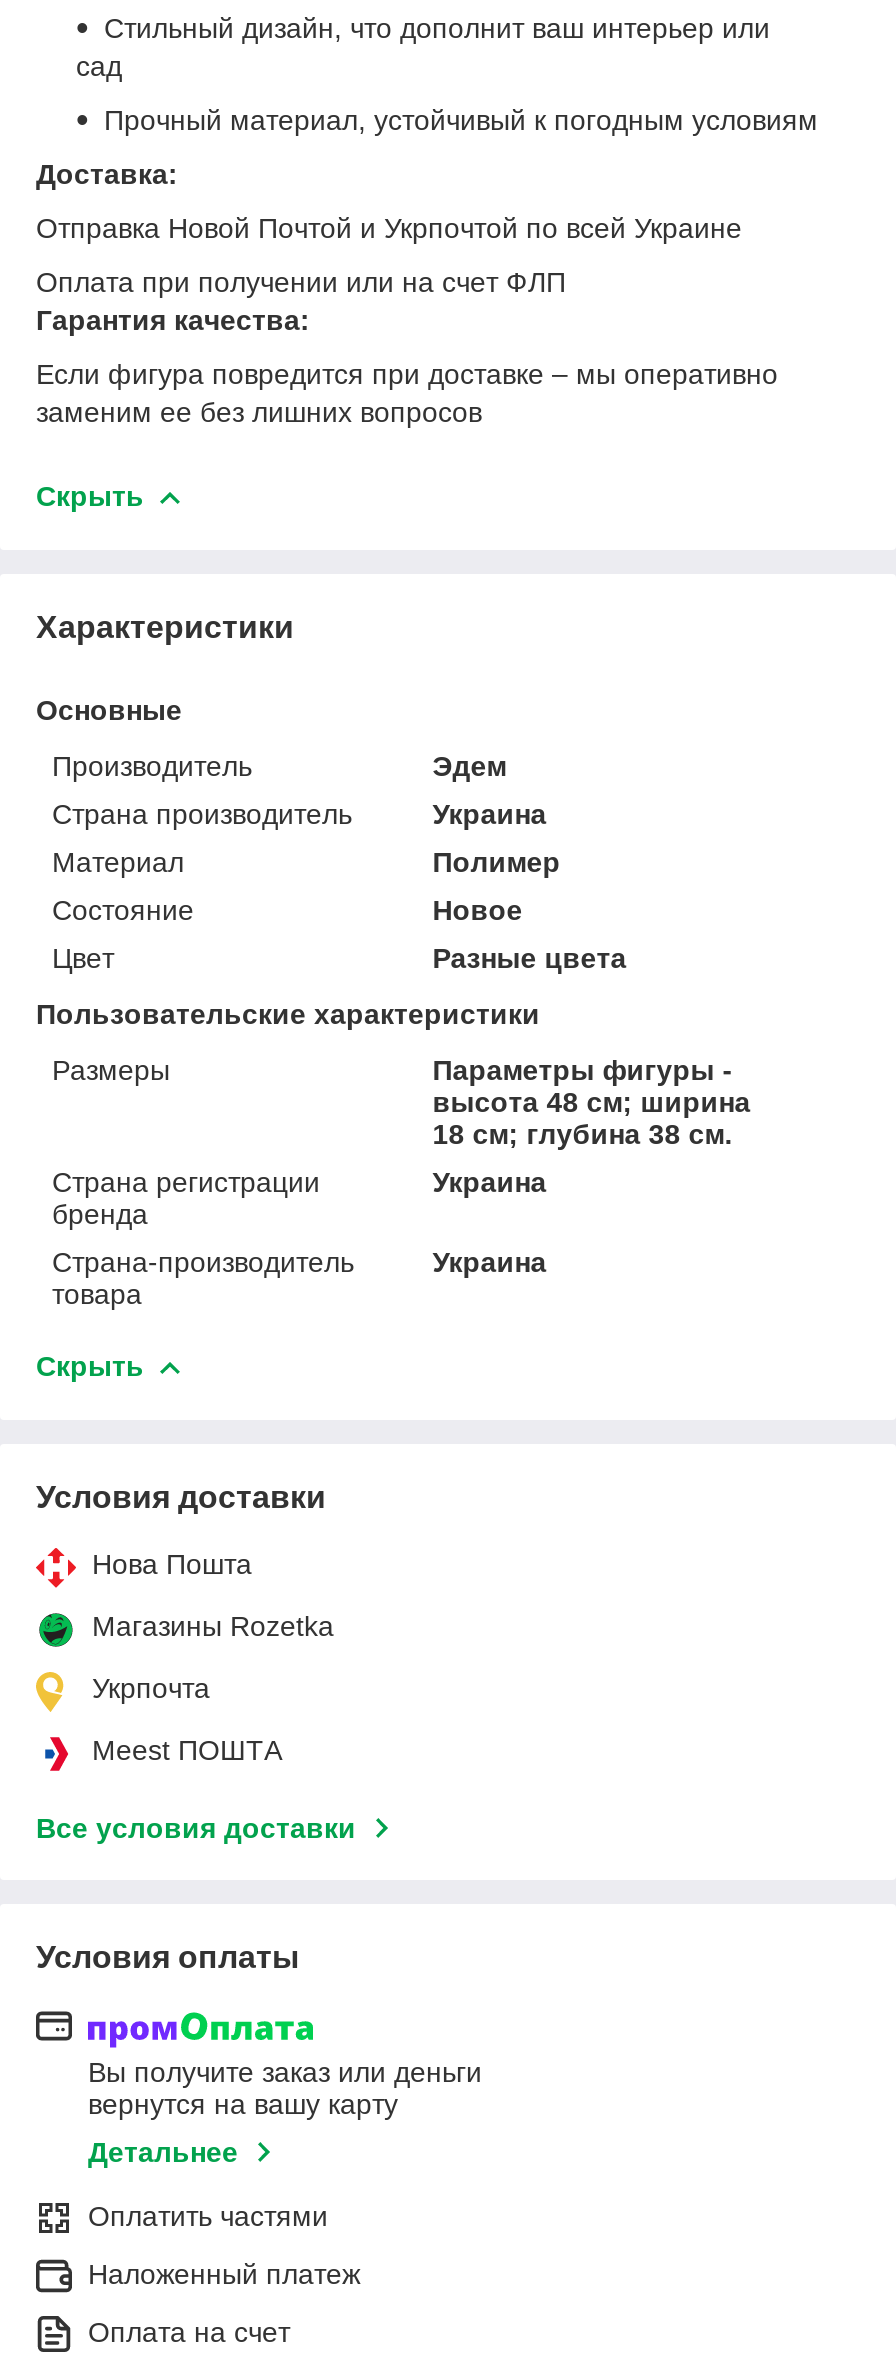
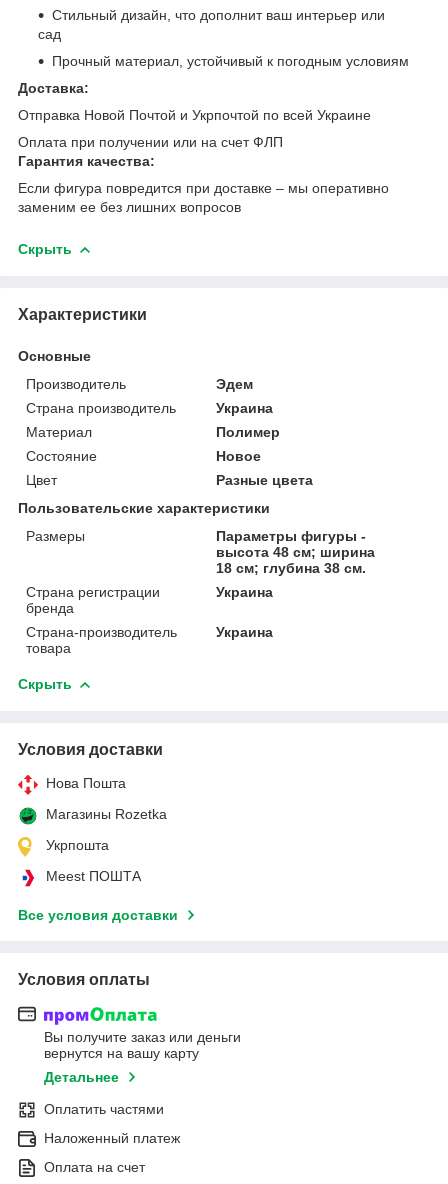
- Укрпочта
+ Укрпошта
